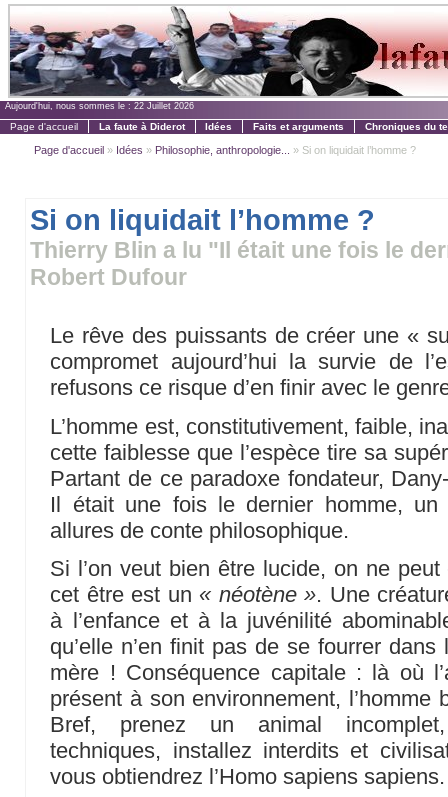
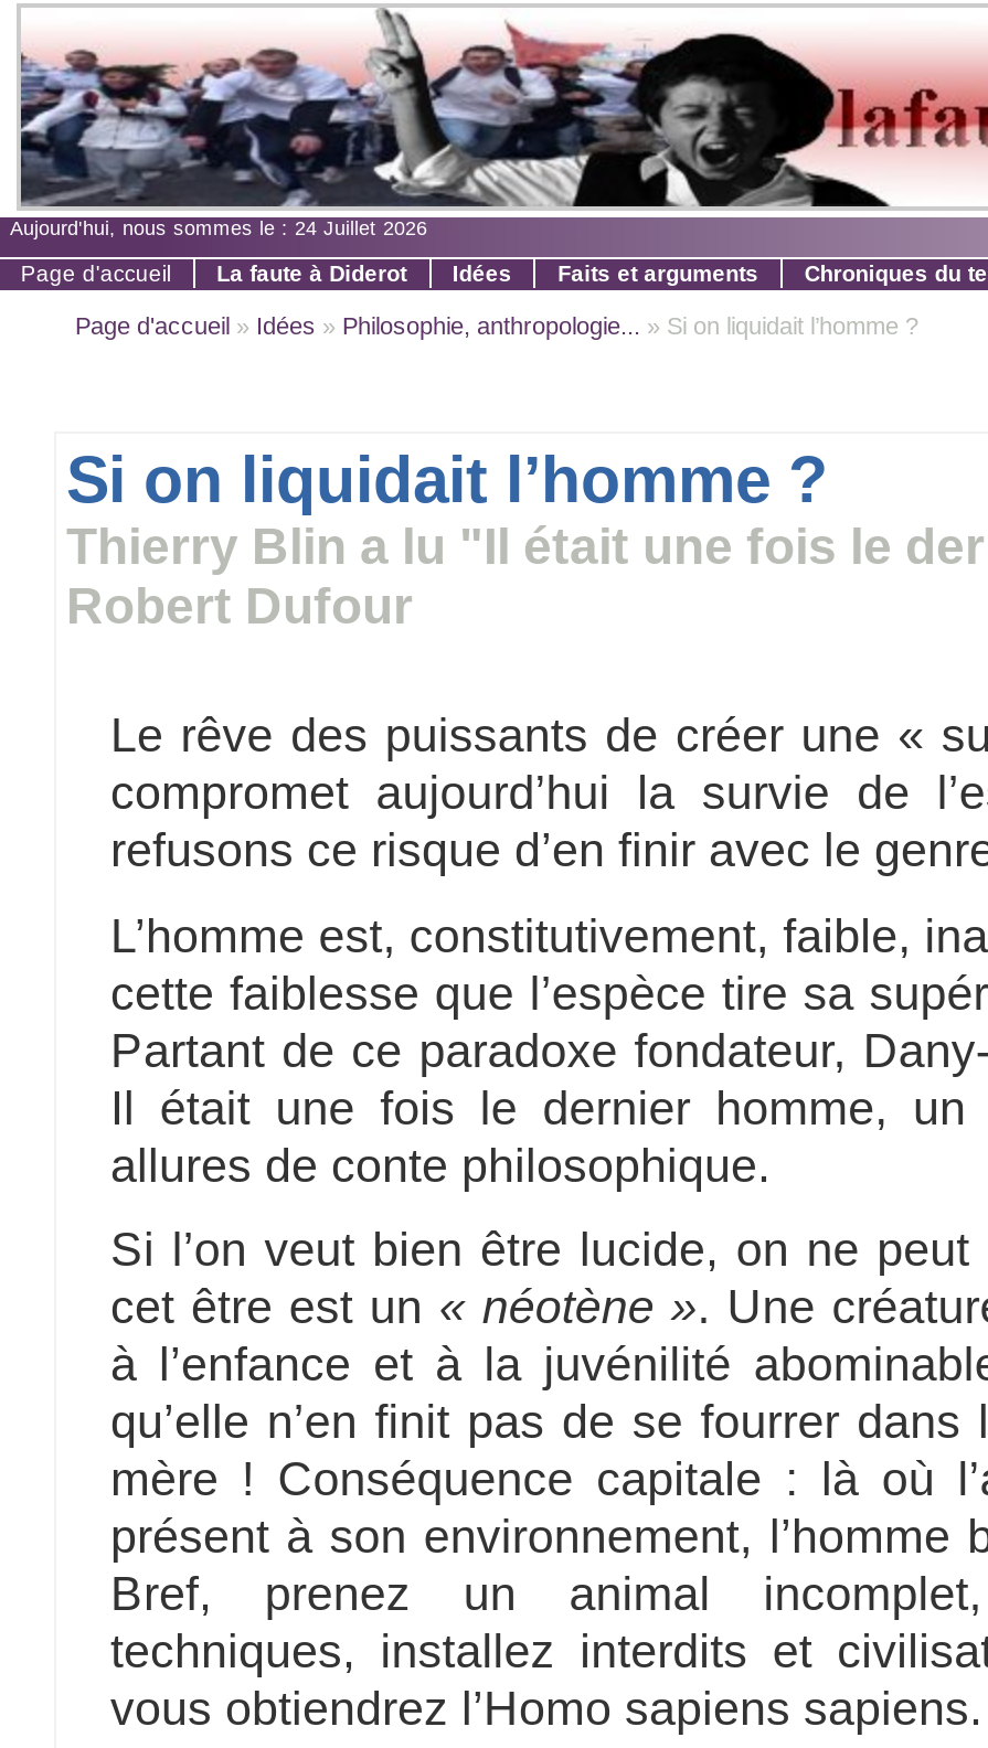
- Aujourd'hui, nous sommes le :22 Juillet 2026
+ Aujourd'hui, nous sommes le :24 Juillet 2026
